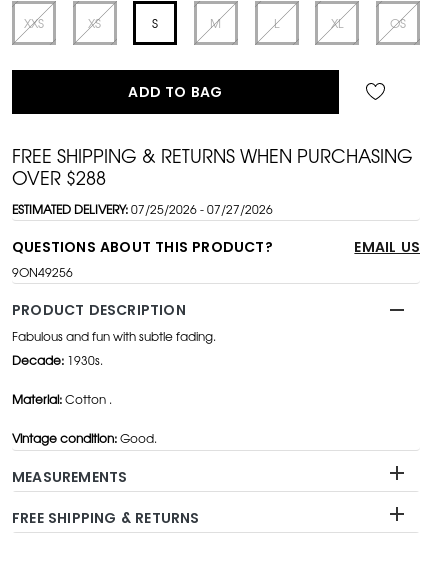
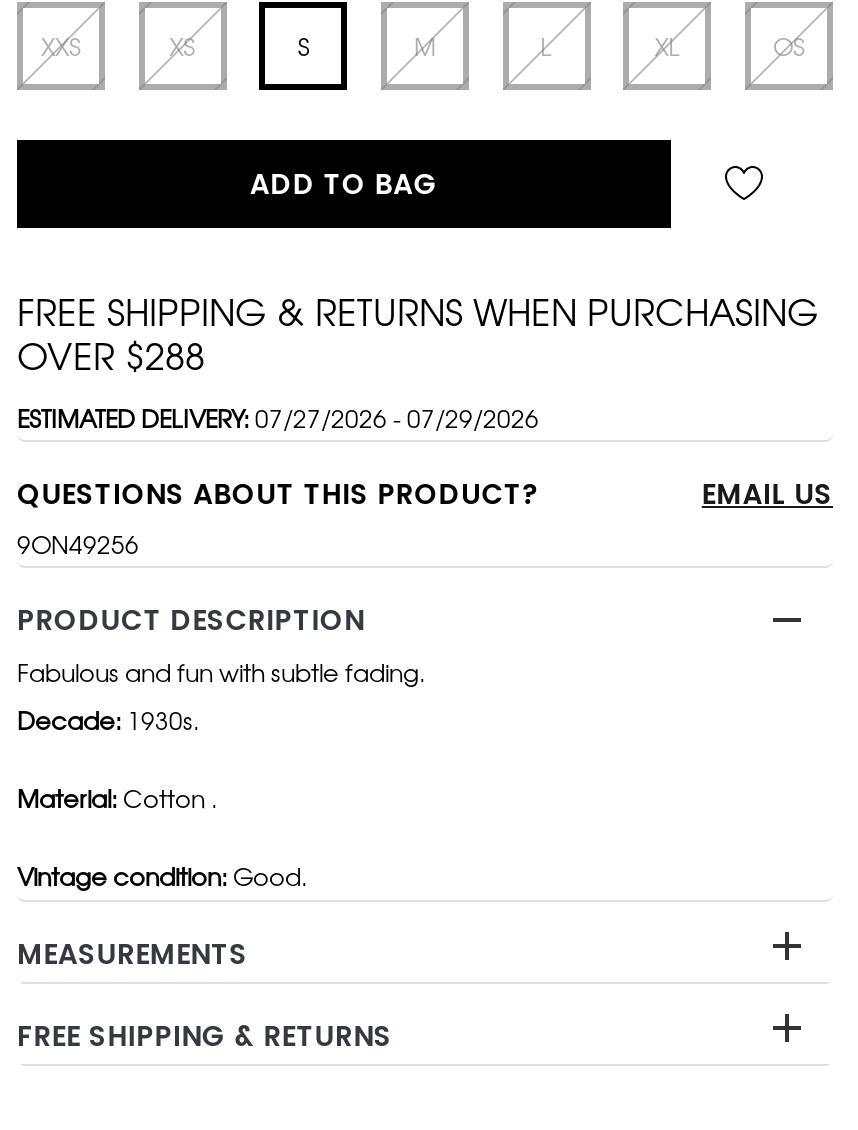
- ESTIMATED DELIVERY: 07/25/2026 - 07/27/2026
+ ESTIMATED DELIVERY: 07/27/2026 - 07/29/2026
